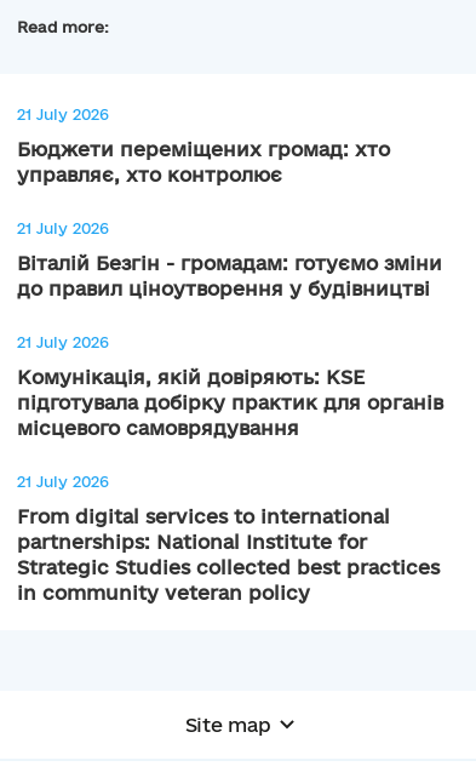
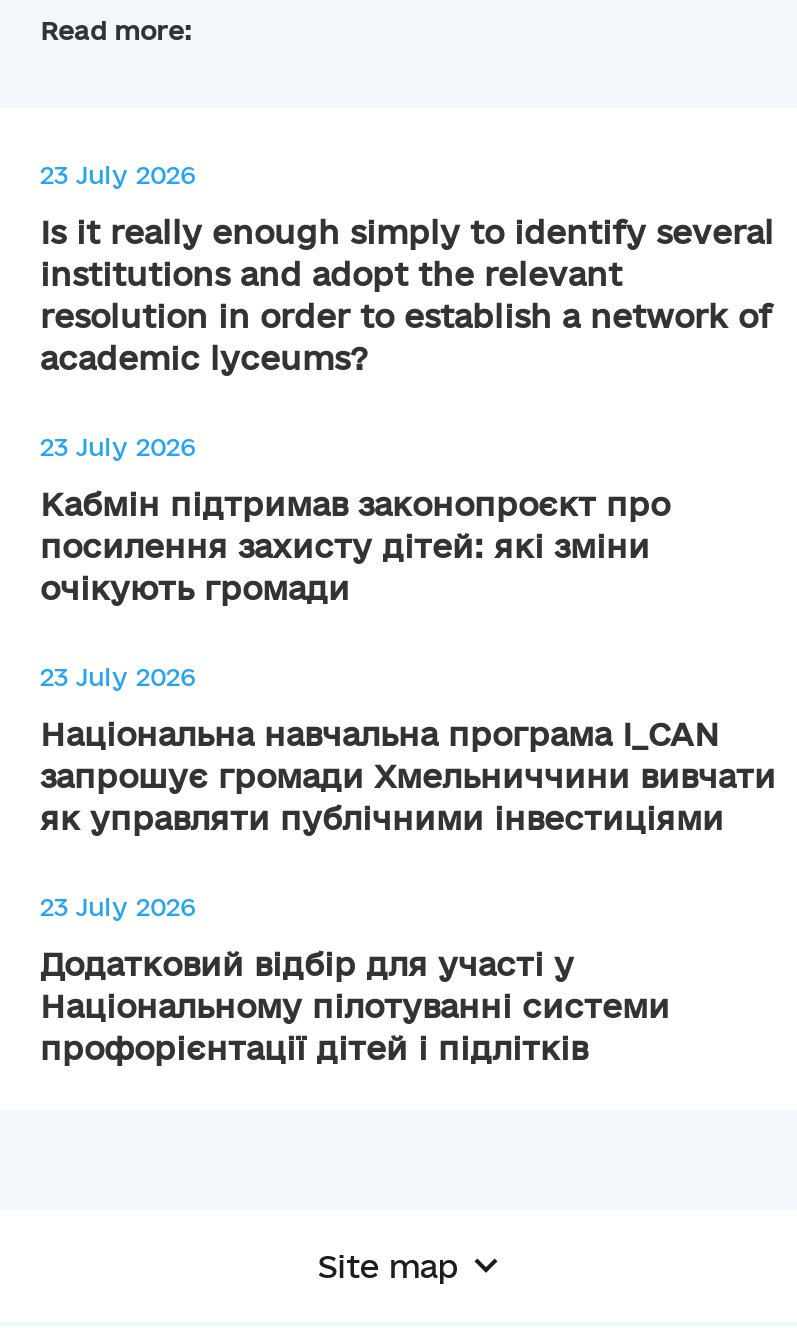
- 21 July 2026
+ 23 July 2026

- Бюджети переміщених громад: хто
- управляє, хто контролює
+ Is it really enough simply to identify several
+ institutions and adopt the relevant
+ resolution in order to establish a network of
+ academic lyceums?

- 21 July 2026
+ 23 July 2026

- Віталій Безгін - громадам: готуємо зміни
- до правил ціноутворення у будівництві
+ Кабмін підтримав законопроєкт про
+ посилення захисту дітей: які зміни
+ очікують громади

- 21 July 2026
+ 23 July 2026

- Комунікація, якій довіряють: KSE
- підготувала добірку практик для органів
- місцевого самоврядування
+ Національна навчальна програма I_CAN
+ запрошує громади Хмельниччини вивчати
+ як управляти публічними інвестиціями

- 21 July 2026
+ 23 July 2026

- From digital services to international
- partnerships: National Institute for
- Strategic Studies collected best practices
- in community veteran policy
+ Додатковий відбір для участі у
+ Національному пілотуванні системи
+ профорієнтації дітей і підлітків
